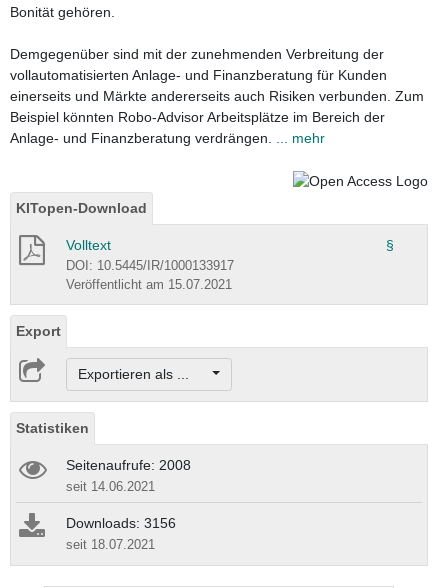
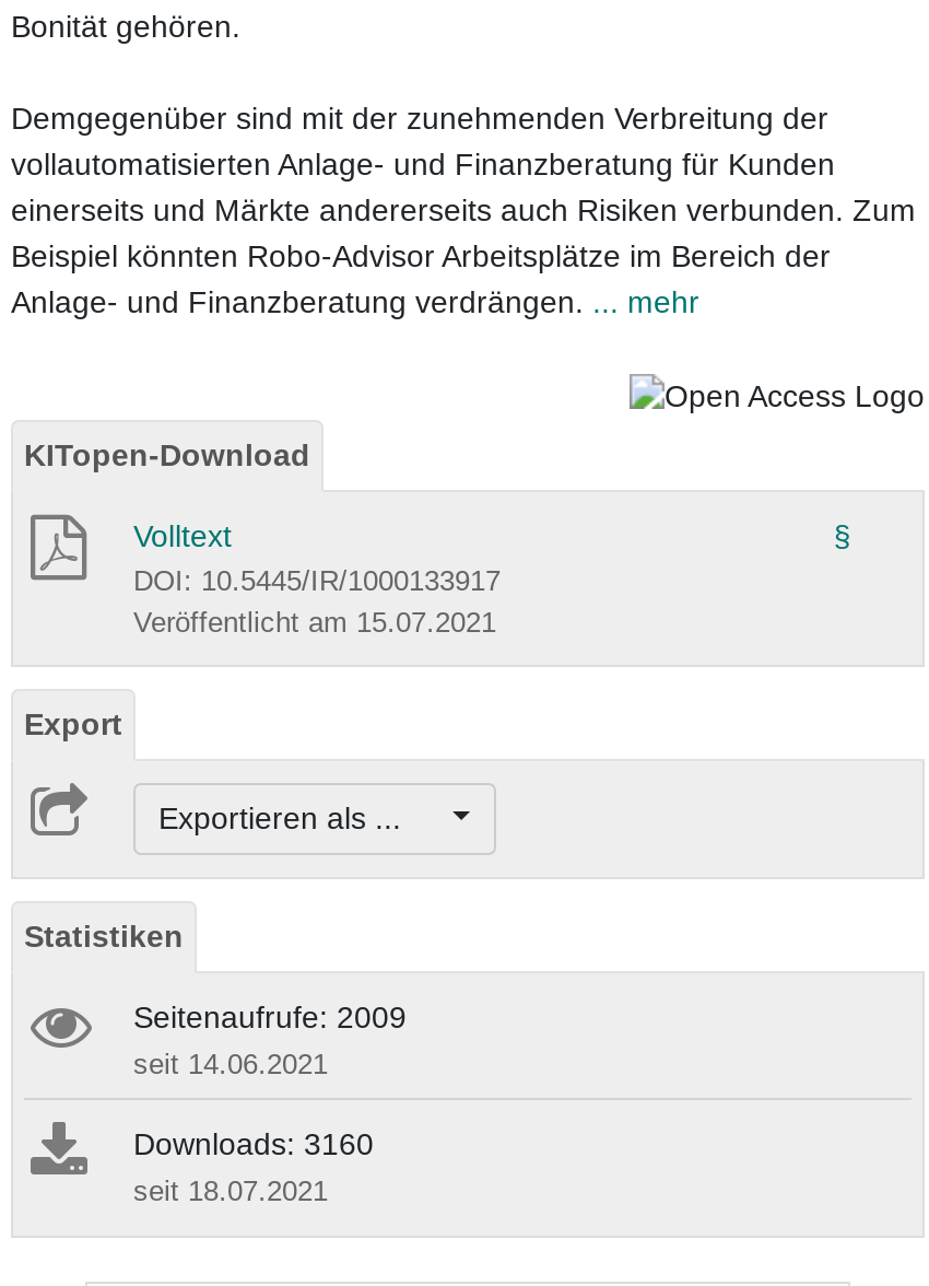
- Seitenaufrufe: 2008
+ Seitenaufrufe: 2009

- Downloads: 3156
+ Downloads: 3160
